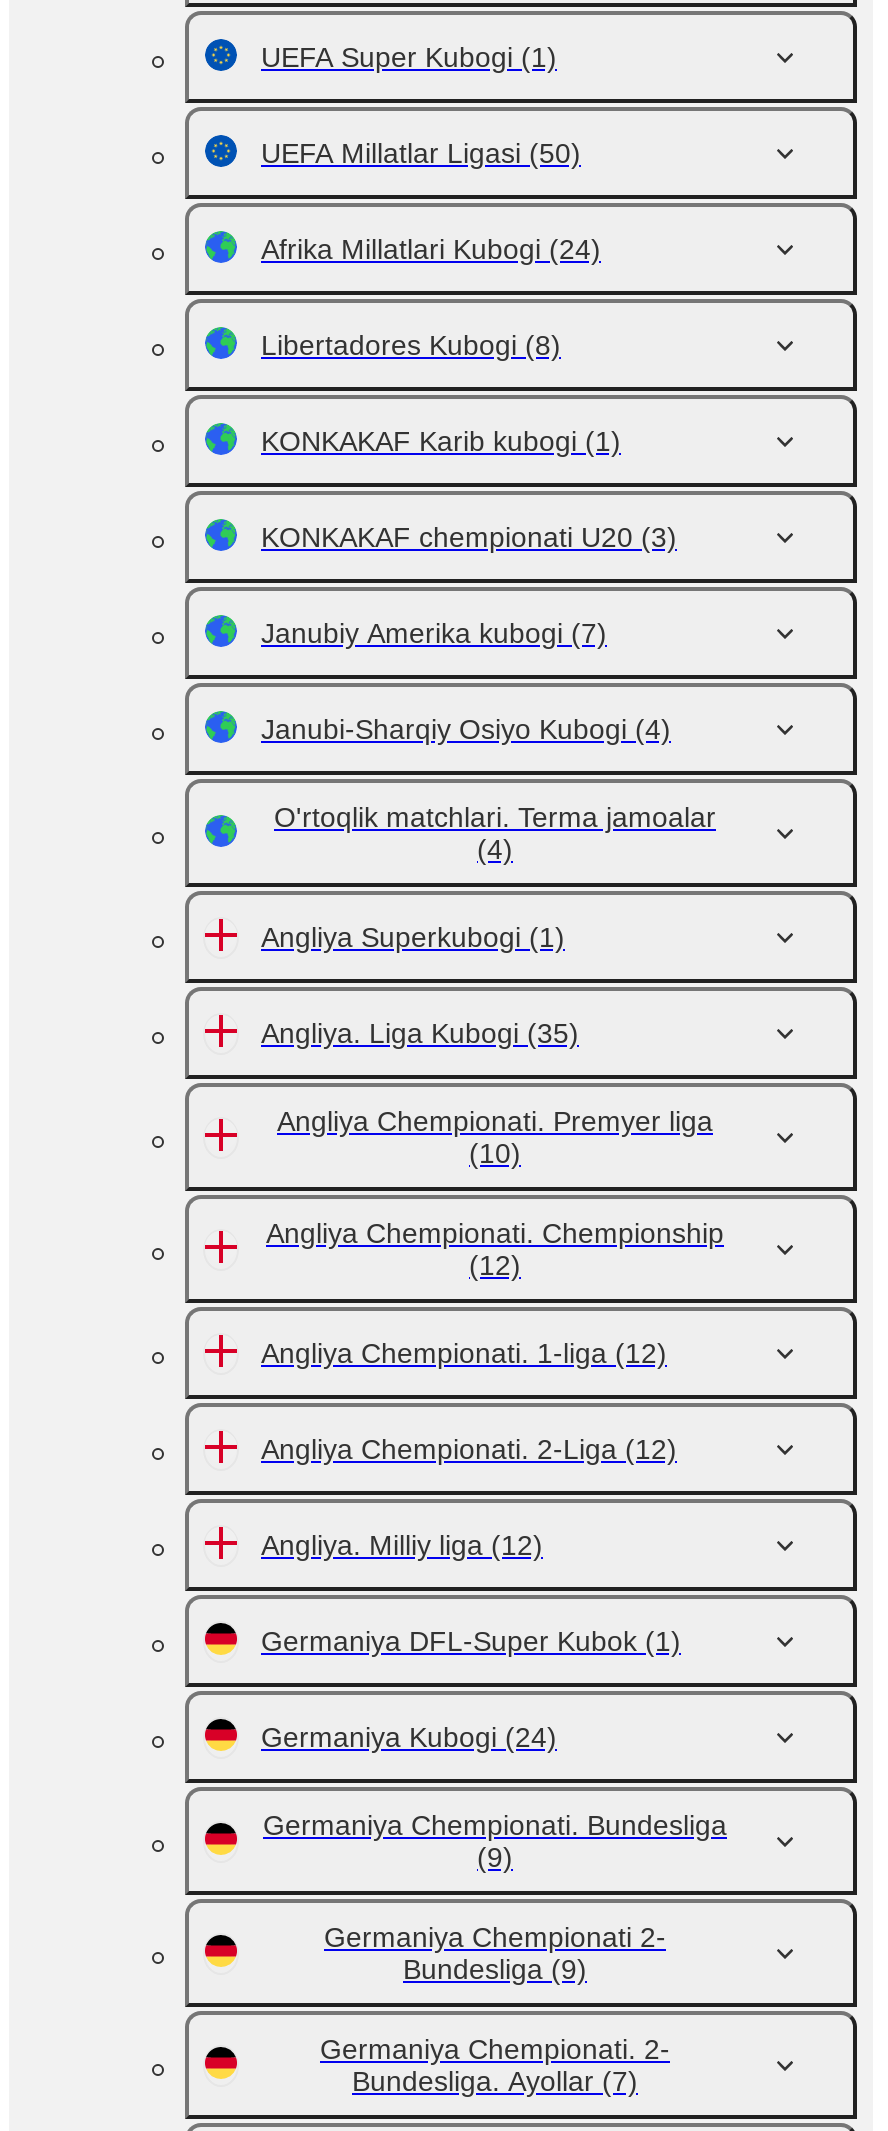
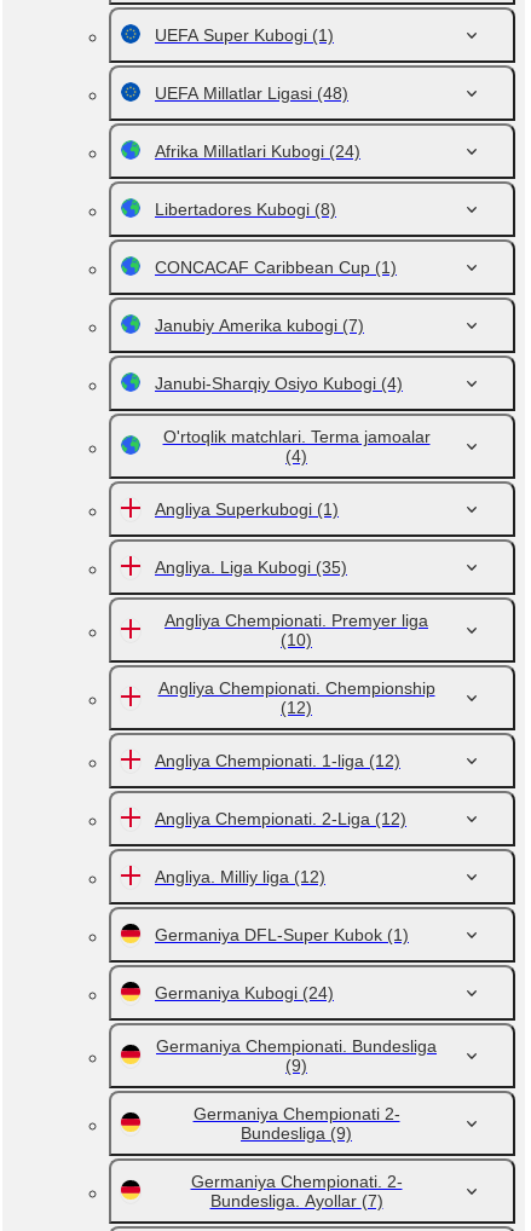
- UEFA Millatlar Ligasi (50)
+ UEFA Millatlar Ligasi (48)

- KONKAKAF Karib kubogi (1)
- KONKAKAF chempionati U20 (3)
+ CONCACAF Caribbean Cup (1)
